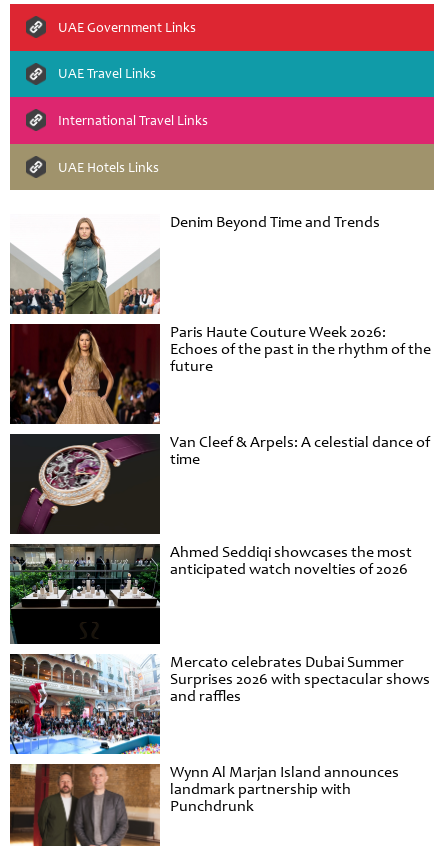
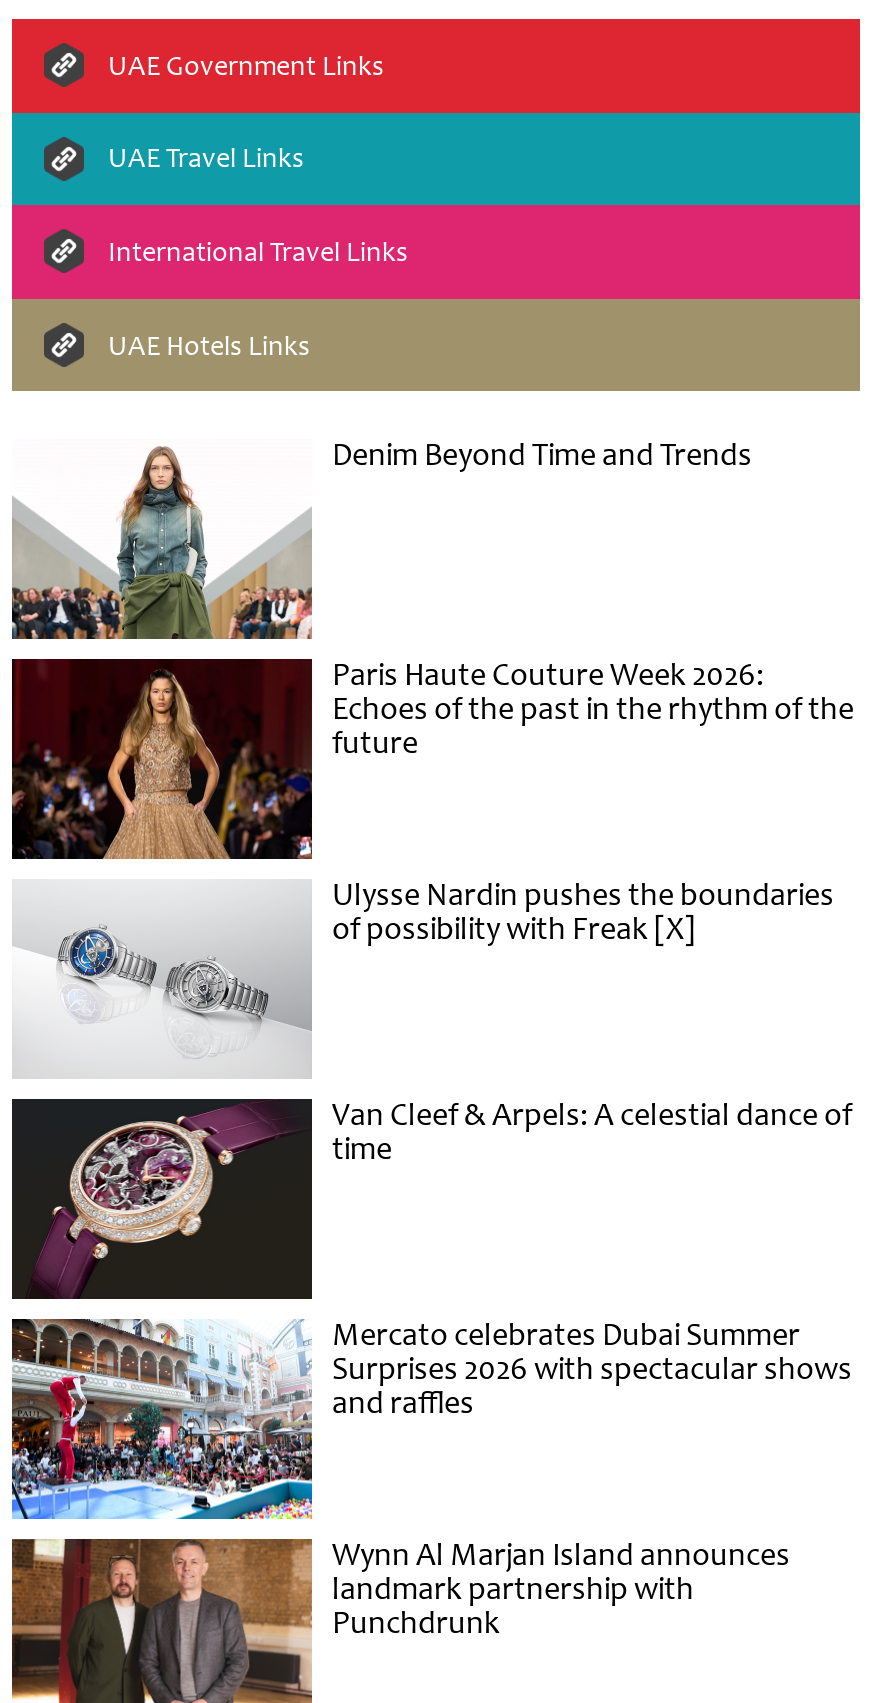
+ [image]
+ Ulysse Nardin pushes the boundaries
+ of possibility with Freak [X]

moved down: [image] | Van Cleef & Arpels: A celestial dance of | time

- [image]
- Ahmed Seddiqi showcases the most
- anticipated watch novelties of 2026
